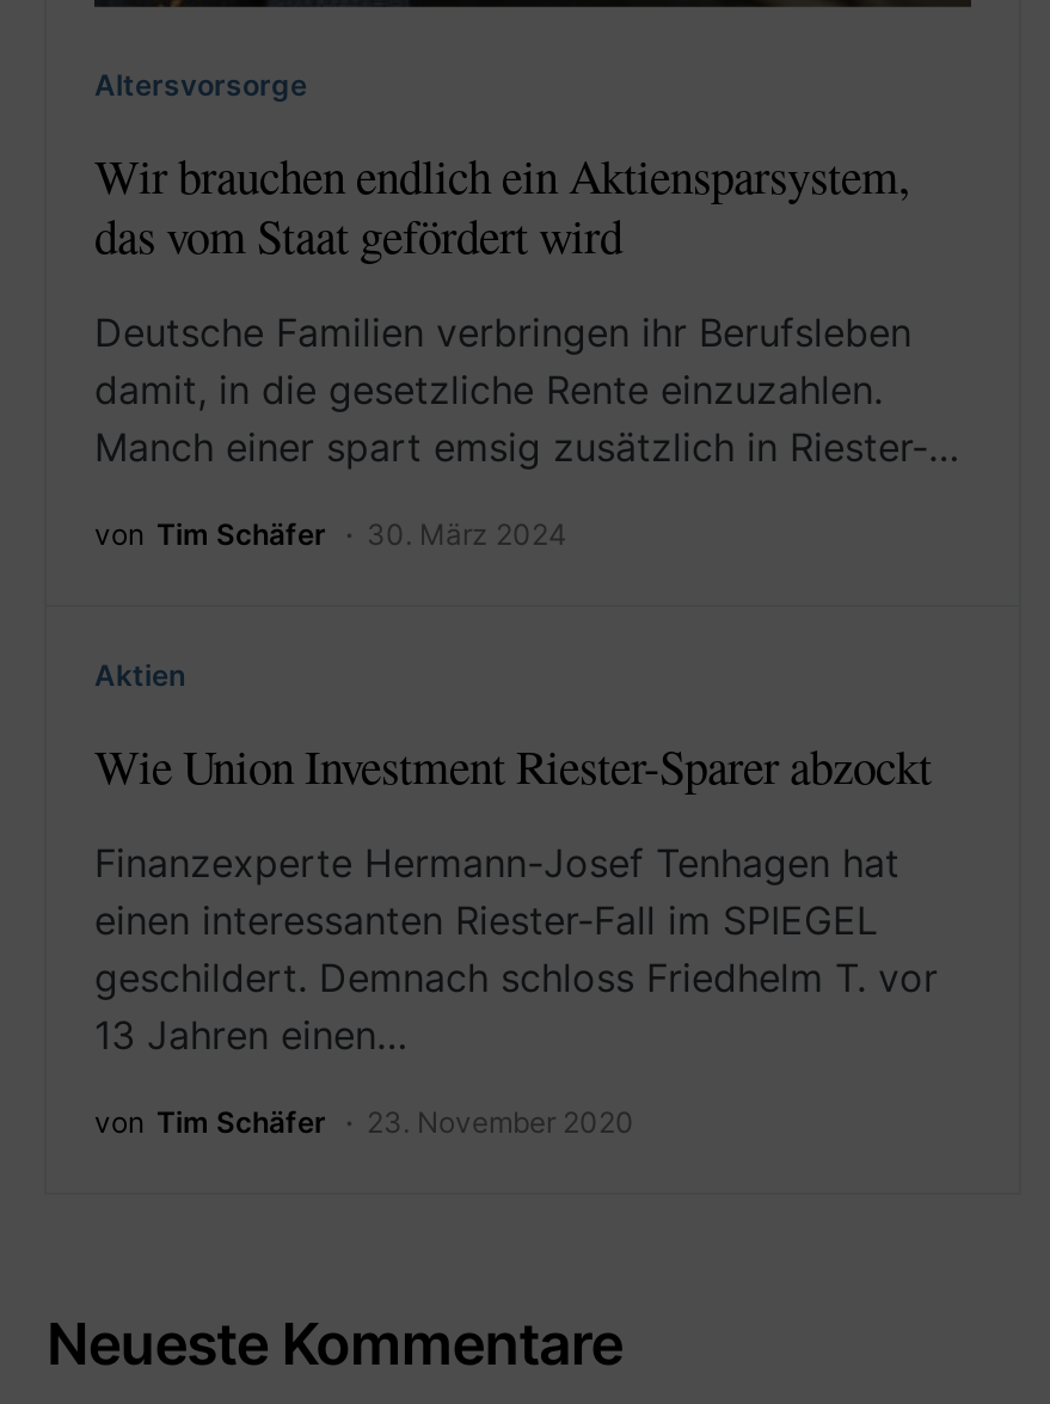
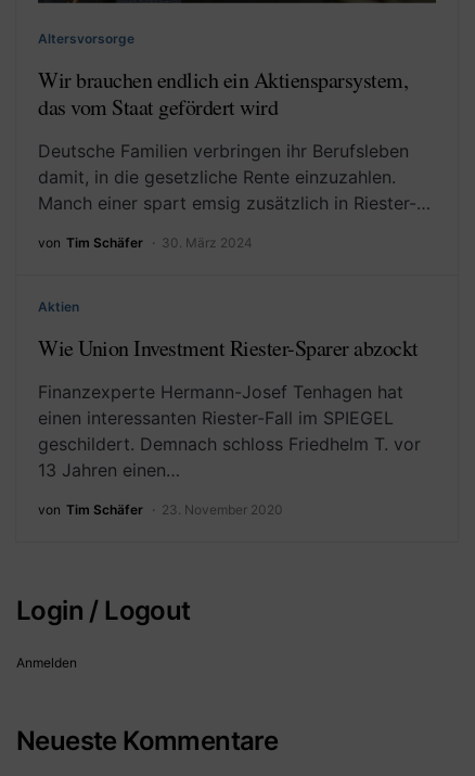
+ Login / Logout
+ Anmelden
